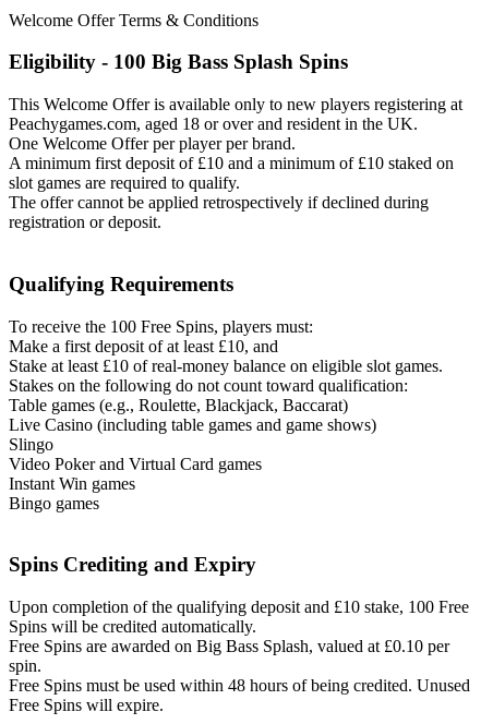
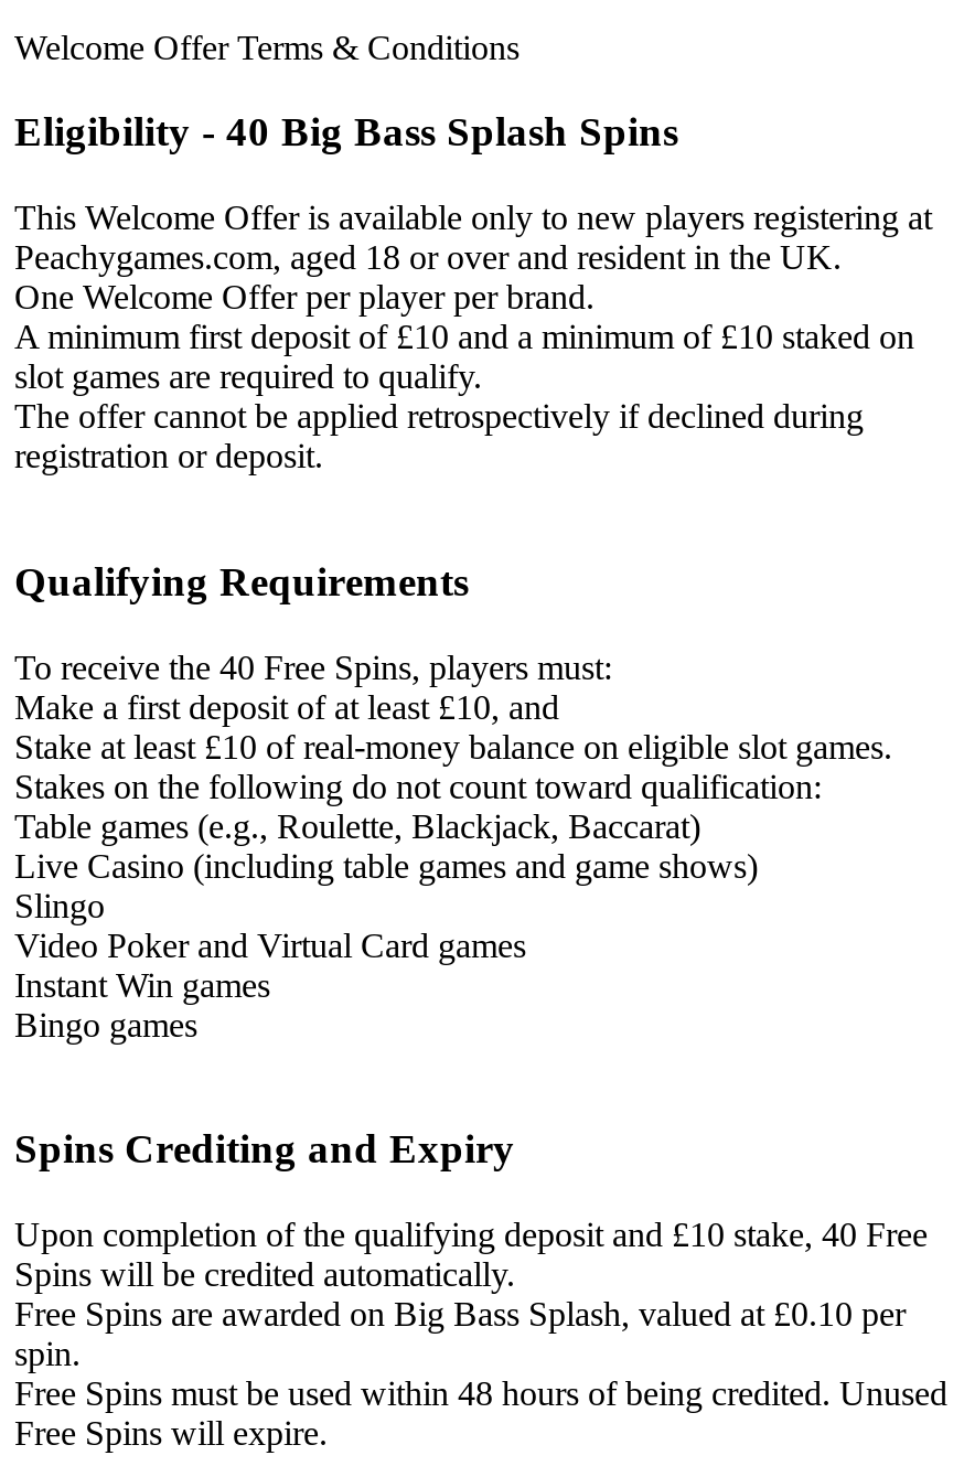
- Eligibility - 100 Big Bass Splash Spins
+ Eligibility - 40 Big Bass Splash Spins

- To receive the 100 Free Spins, players must:
+ To receive the 40 Free Spins, players must:

- Upon completion of the qualifying deposit and £10 stake, 100 Free
+ Upon completion of the qualifying deposit and £10 stake, 40 Free
